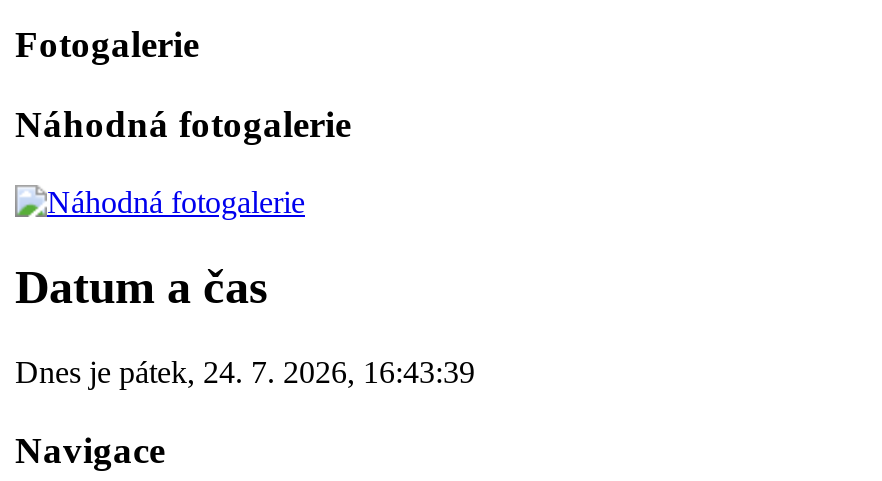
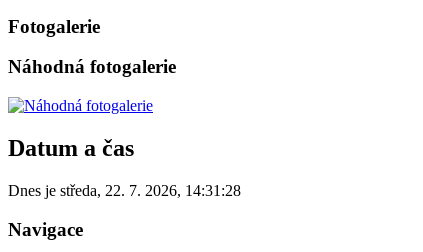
- Dnes je pátek, 24. 7. 2026, 16:43:39
+ Dnes je středa, 22. 7. 2026, 14:31:28
